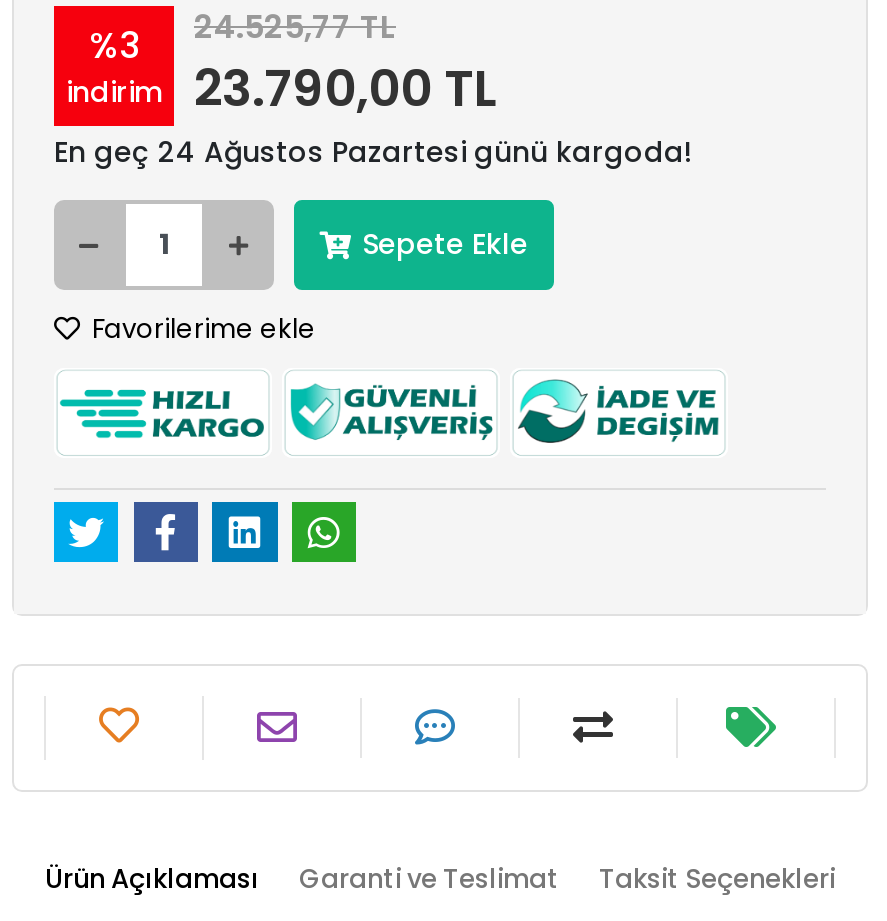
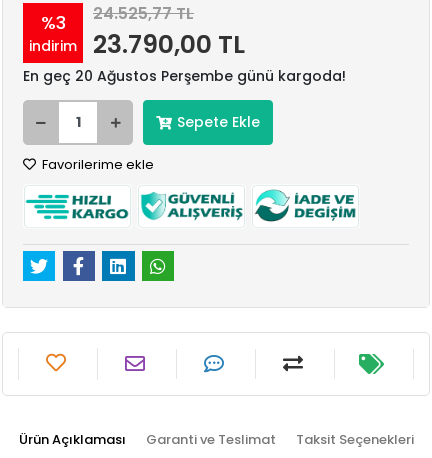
- En geç 24 Ağustos Pazartesi günü kargoda!
+ En geç 20 Ağustos Perşembe günü kargoda!
